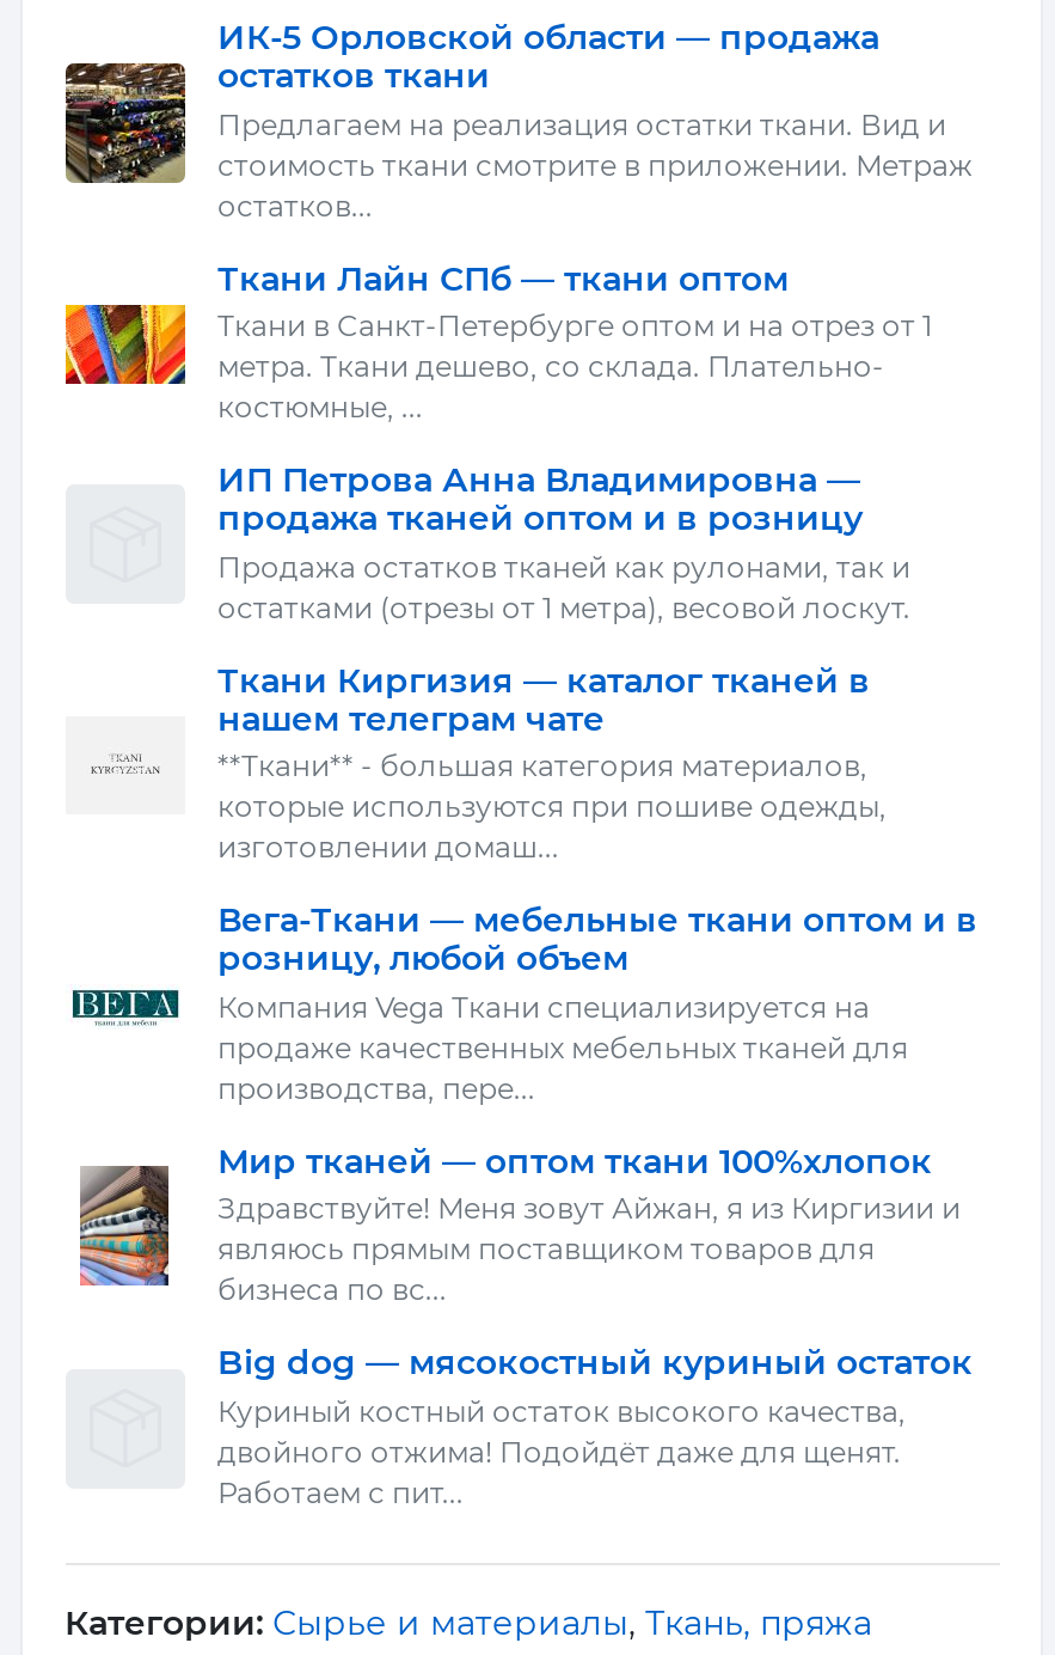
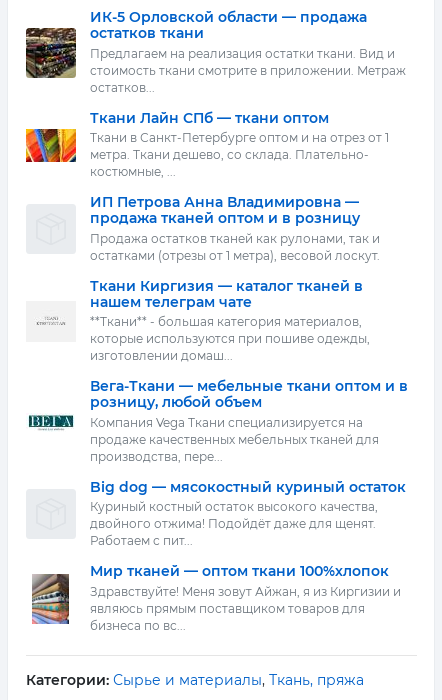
moved down: [image] | Мир тканей — оптом ткани 100%хлопок | Здравствуйте! Меня зовут Айжан, я из Киргизии и | являюсь прямым поставщиком товаров для | бизнеса по вс...

moved up: Big dog — мясокостный куриный остаток | Куриный костный остаток высокого качества, | двойного отжима! Подойдёт даже для щенят. | Работаем с пит...
